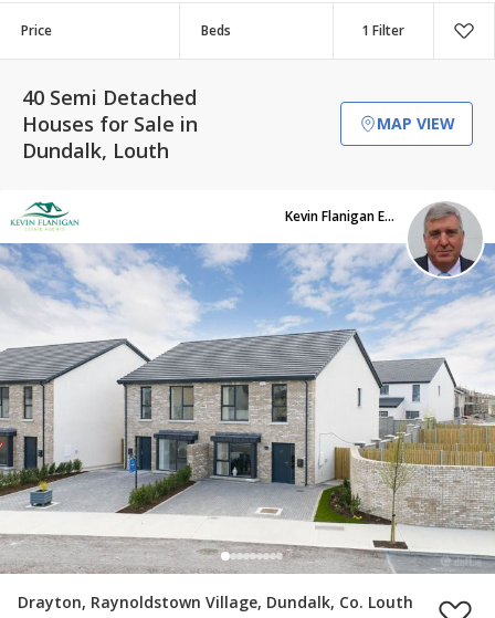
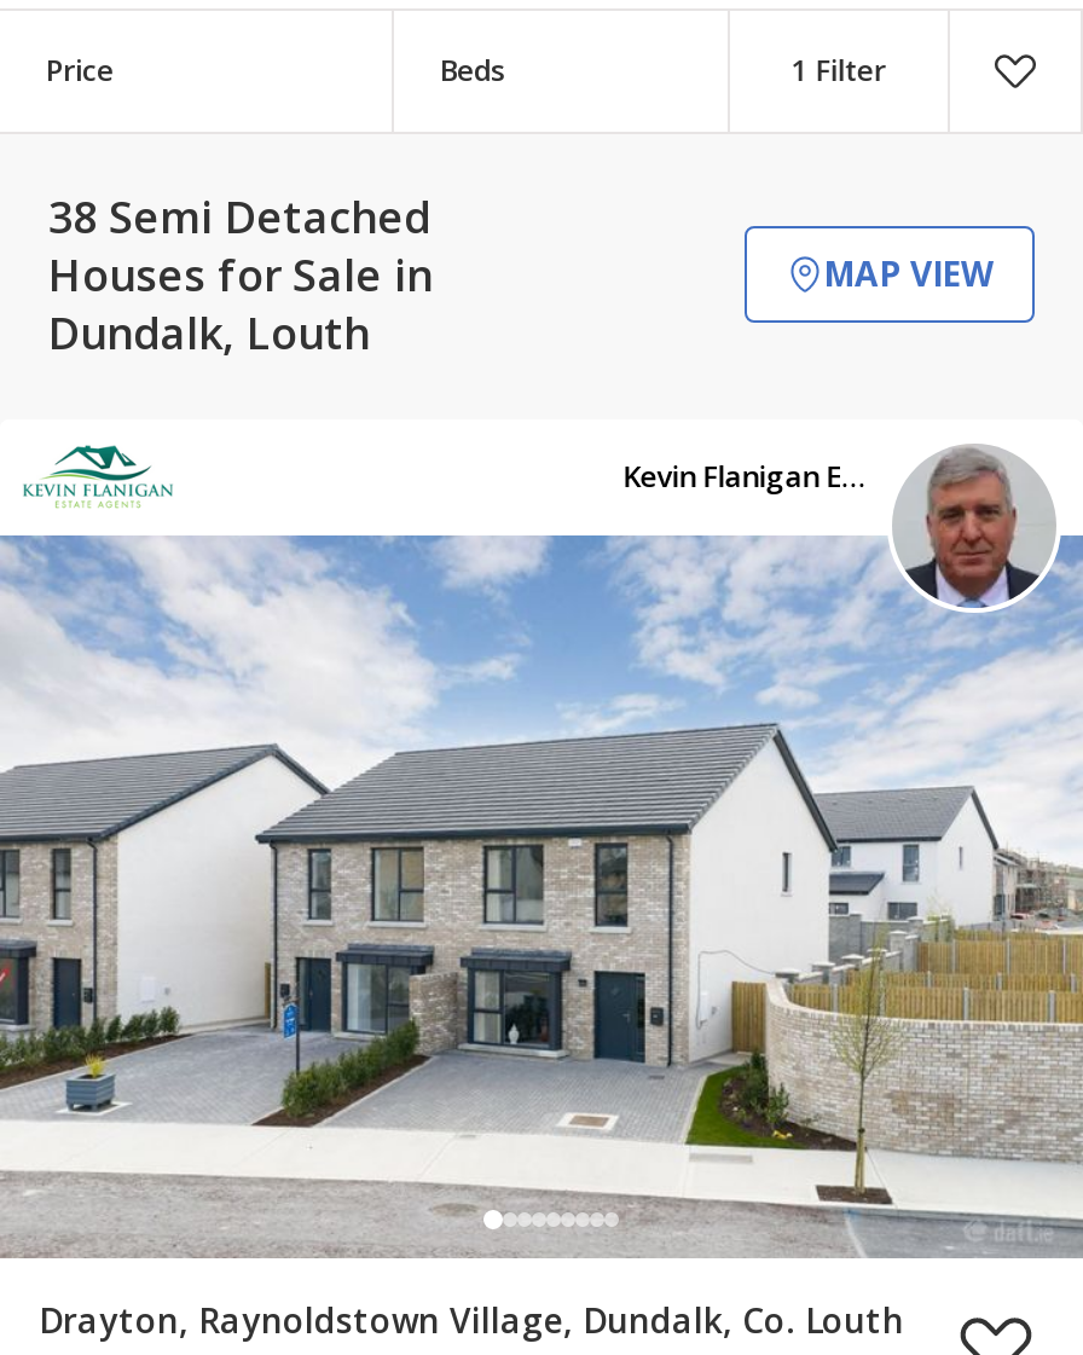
- 40 Semi Detached
+ 38 Semi Detached
